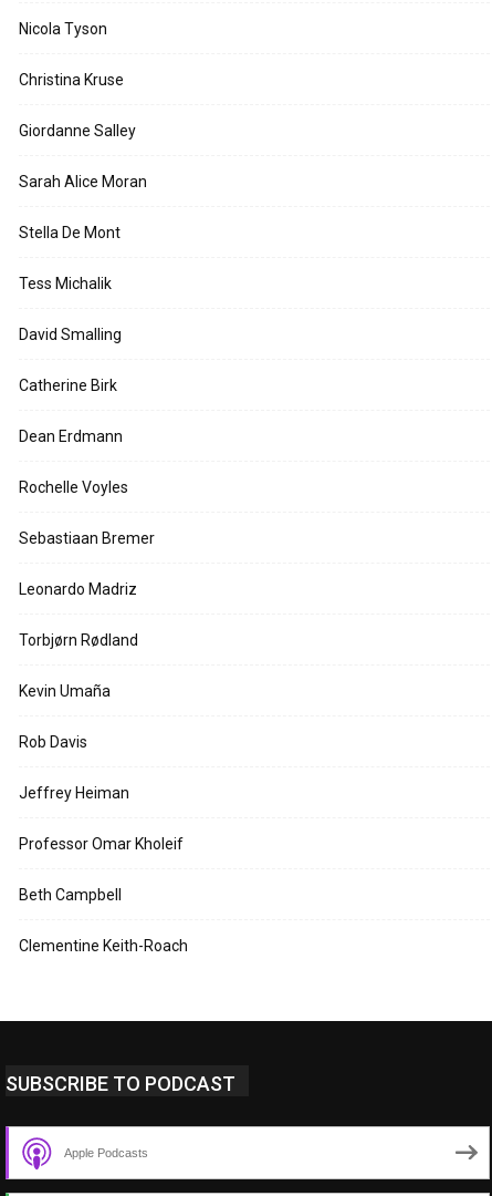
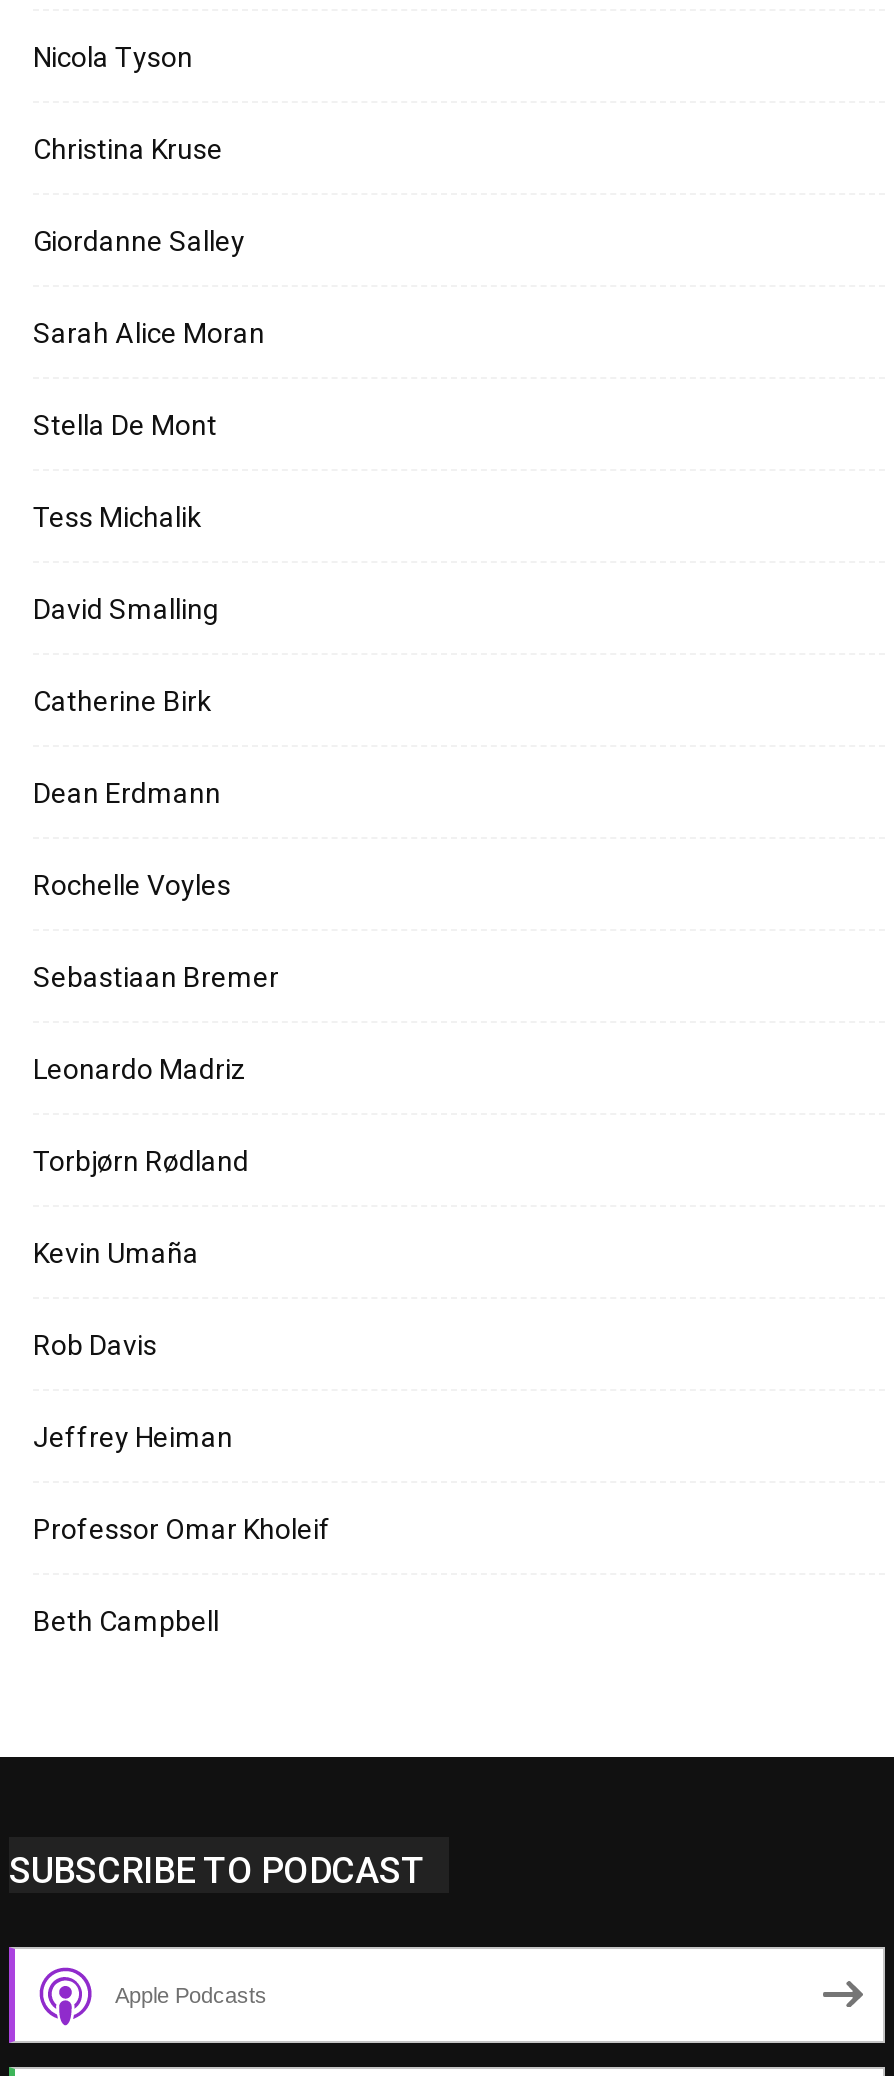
- Clementine Keith-Roach
